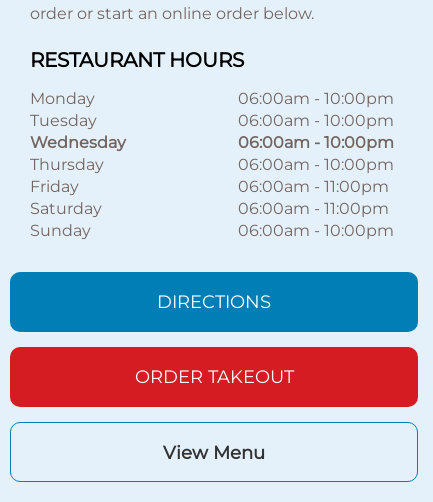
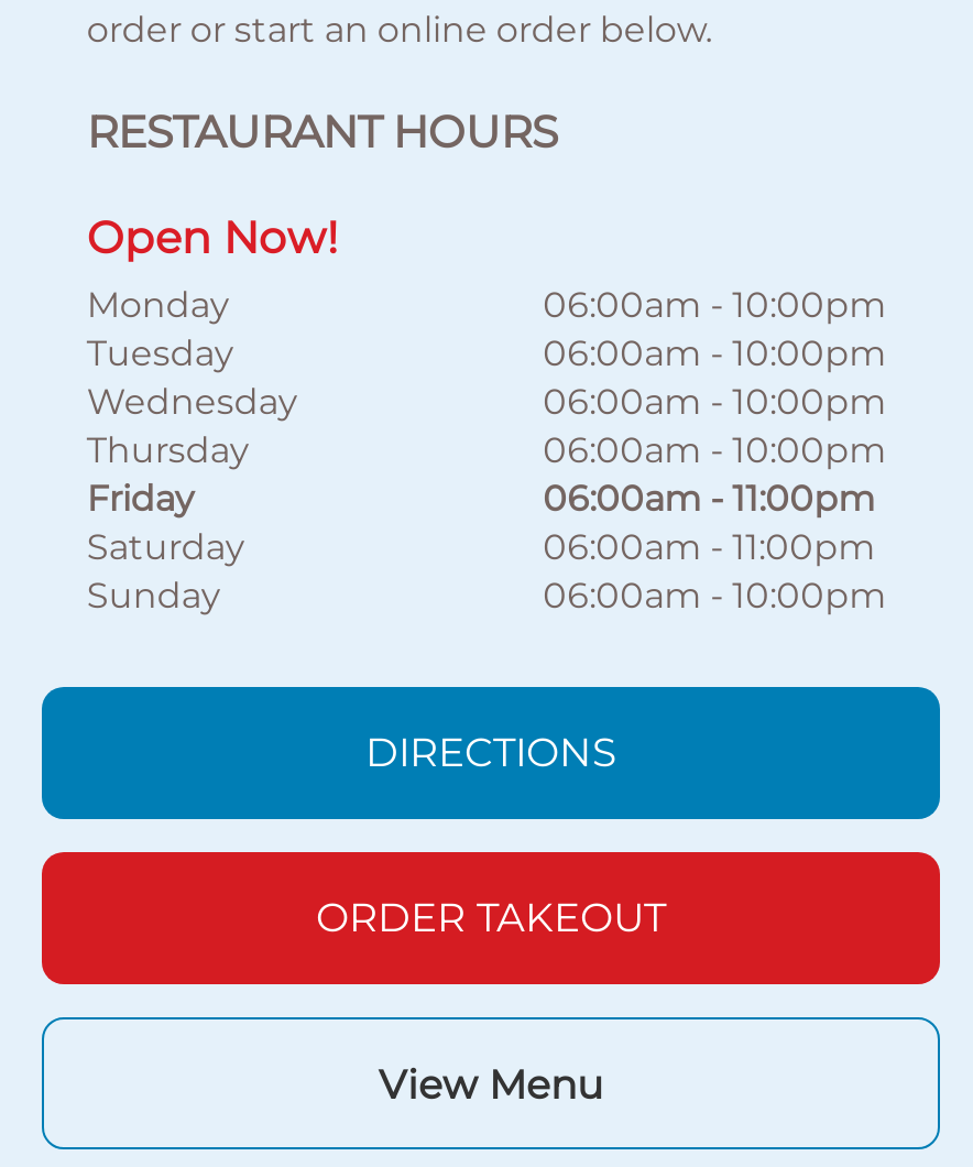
+ Open Now!
